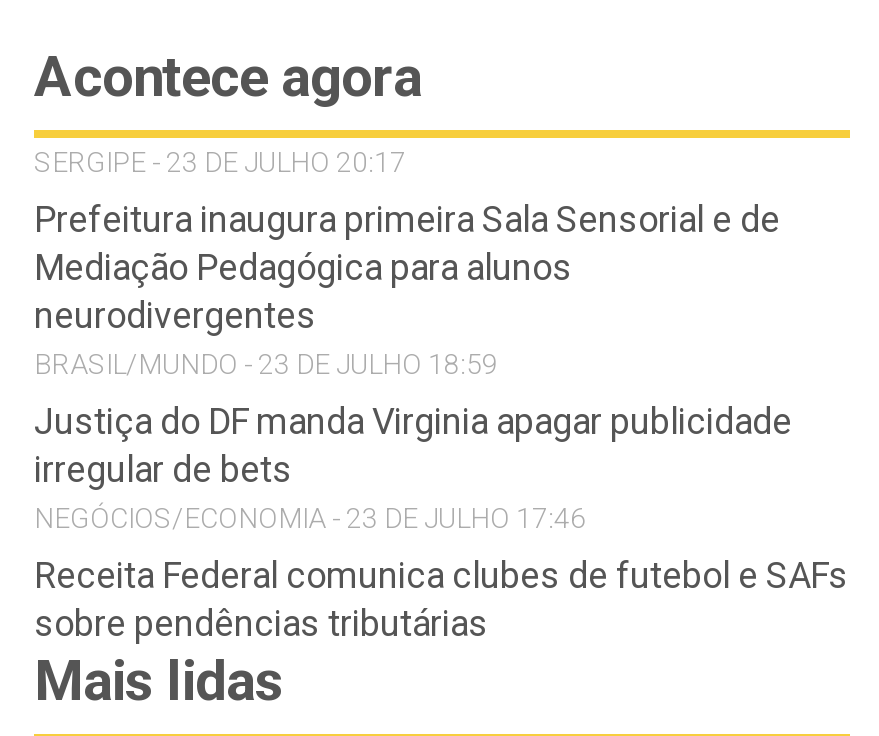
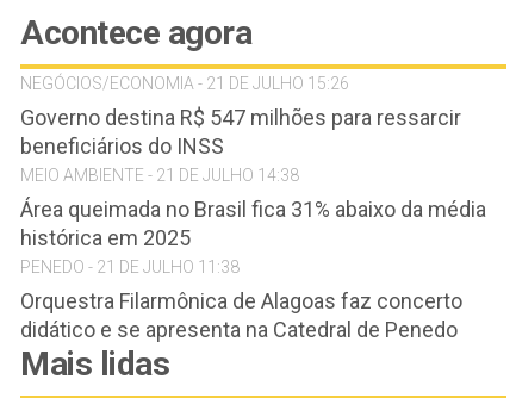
- SERGIPE - 23 DE JULHO 20:17
+ NEGÓCIOS/ECONOMIA - 21 DE JULHO 15:26

- Prefeitura inaugura primeira Sala Sensorial e de
- Mediação Pedagógica para alunos
- neurodivergentes
- BRASIL/MUNDO - 23 DE JULHO 18:59
+ Governo destina R$ 547 milhões para ressarcir
+ beneficiários do INSS
+ MEIO AMBIENTE - 21 DE JULHO 14:38

- Justiça do DF manda Virginia apagar publicidade
- irregular de bets
- NEGÓCIOS/ECONOMIA - 23 DE JULHO 17:46
+ Área queimada no Brasil fica 31% abaixo da média
+ histórica em 2025
+ PENEDO - 21 DE JULHO 11:38

- Receita Federal comunica clubes de futebol e SAFs
- sobre pendências tributárias
+ Orquestra Filarmônica de Alagoas faz concerto
+ didático e se apresenta na Catedral de Penedo
